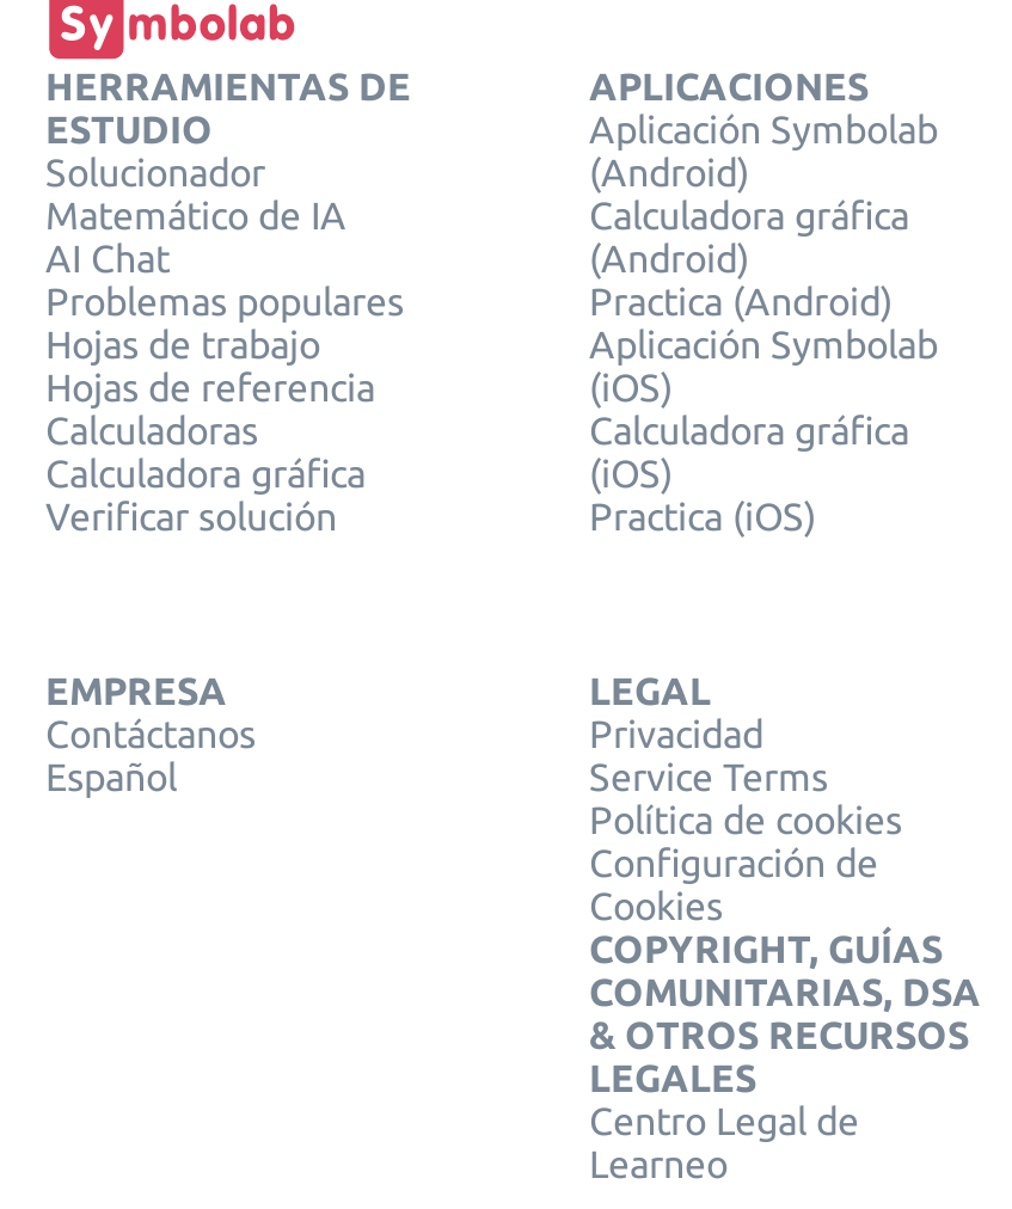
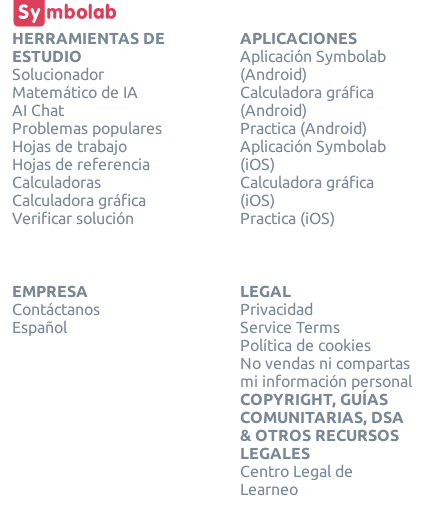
- Configuración de
- Cookies
+ No vendas ni compartas
+ mi información personal
